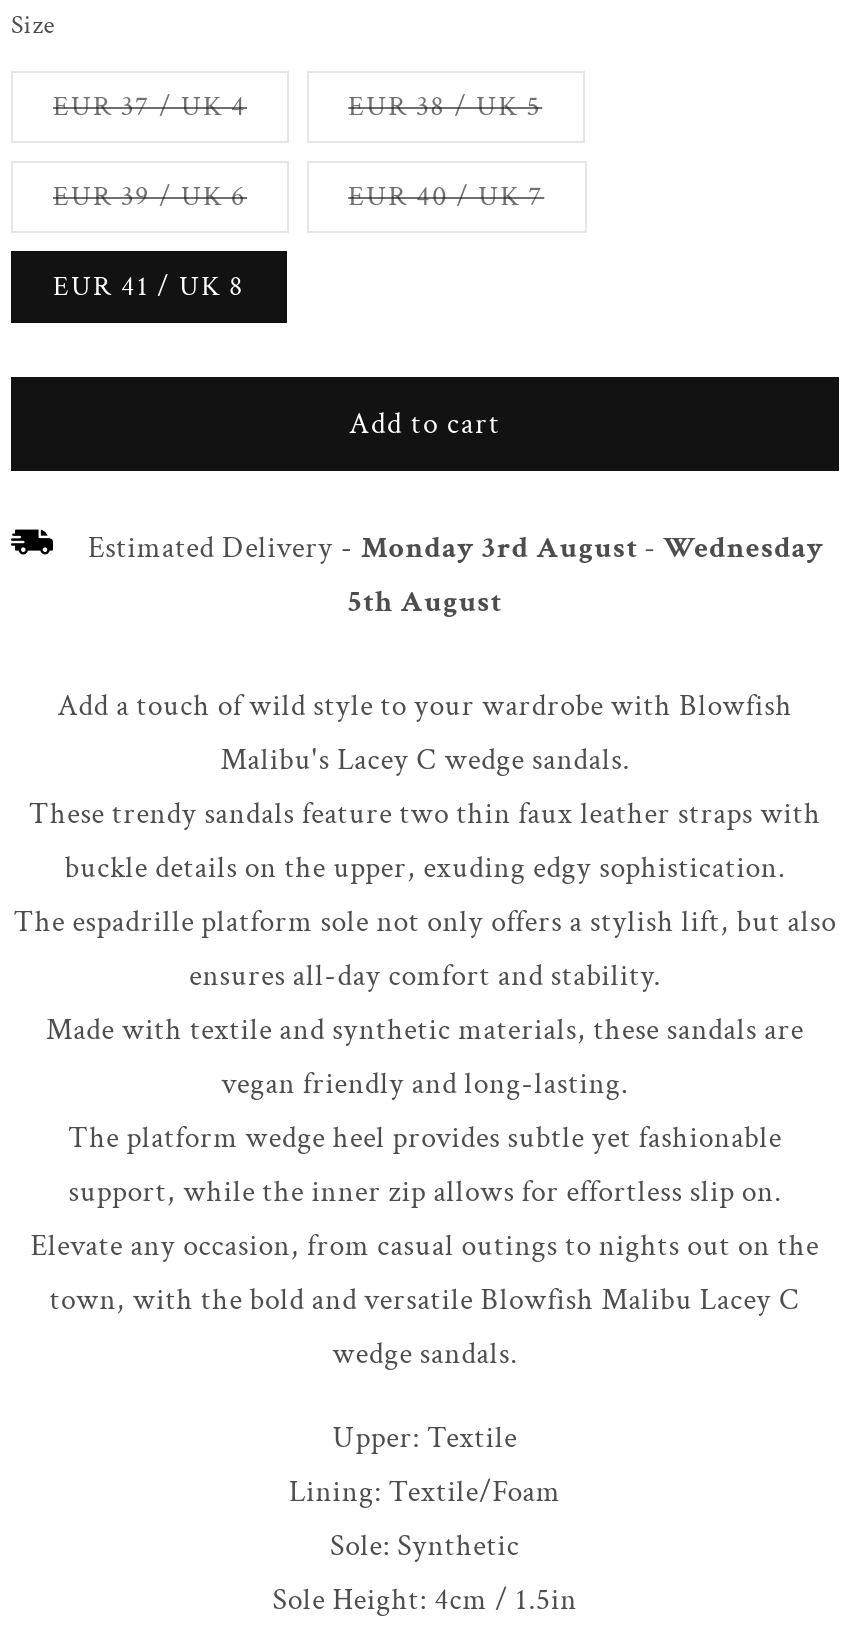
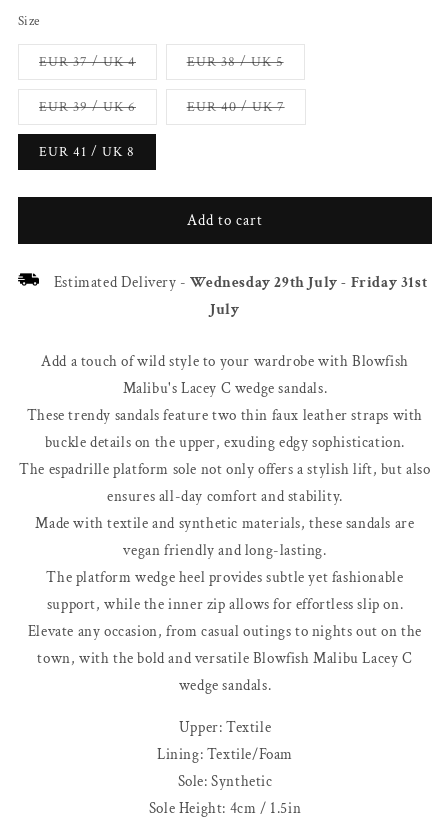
- Estimated Delivery - Monday 3rd August - Wednesday
- 5th August
+ Estimated Delivery - Wednesday 29th July - Friday 31st
+ July
